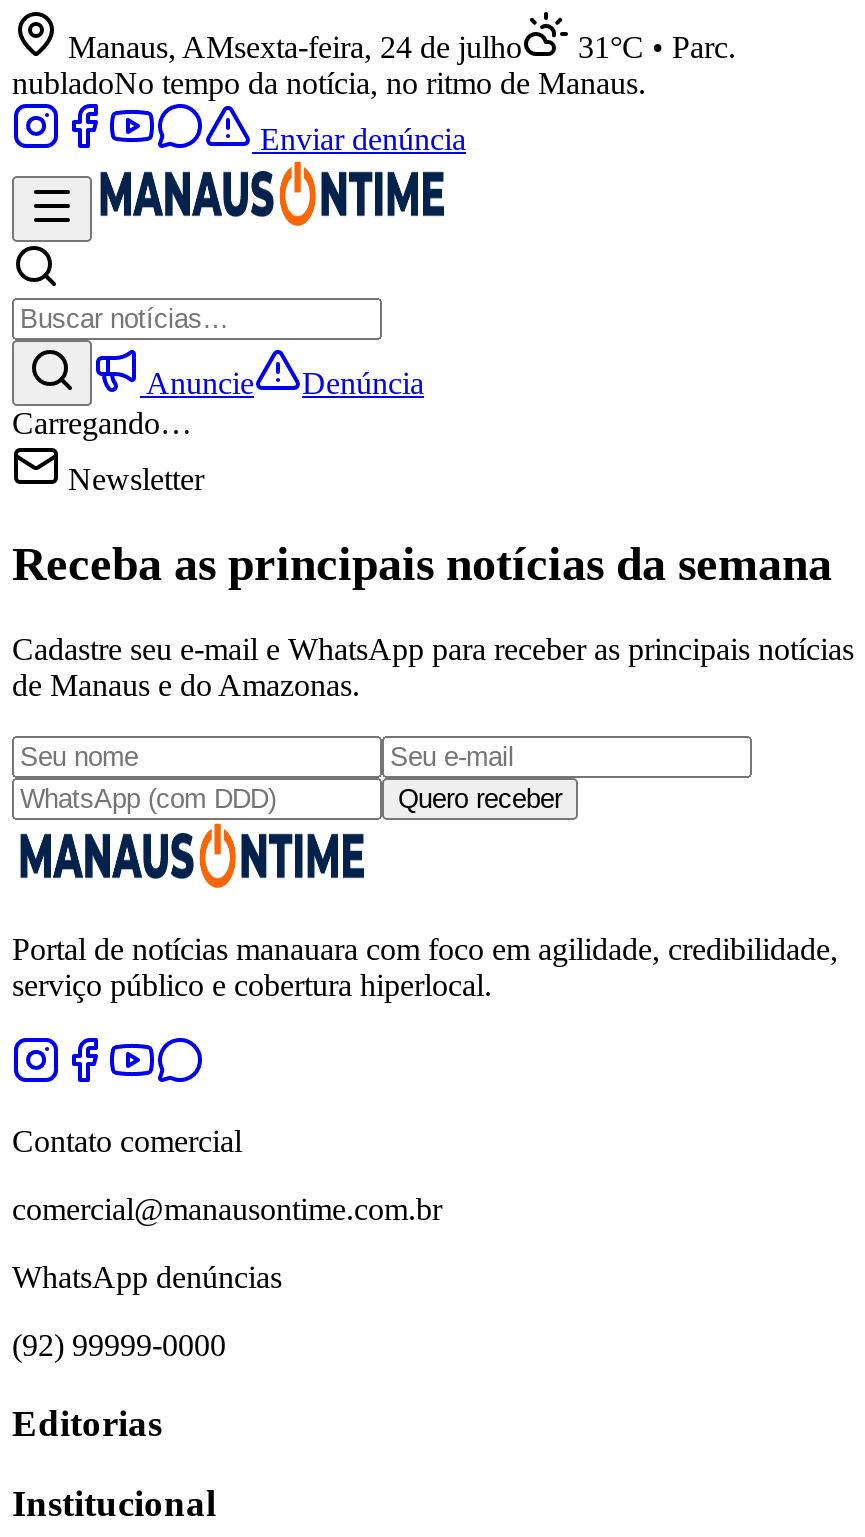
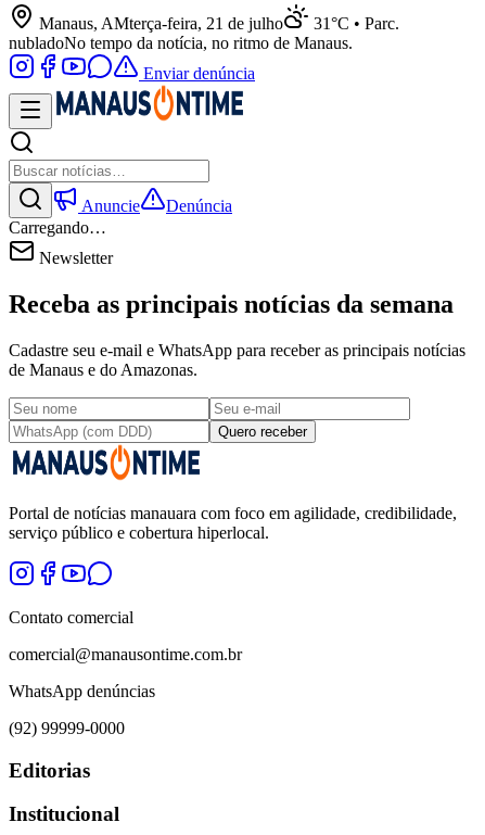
- Manaus, AMsexta-feira, 24 de julho
+ Manaus, AMterça-feira, 21 de julho
